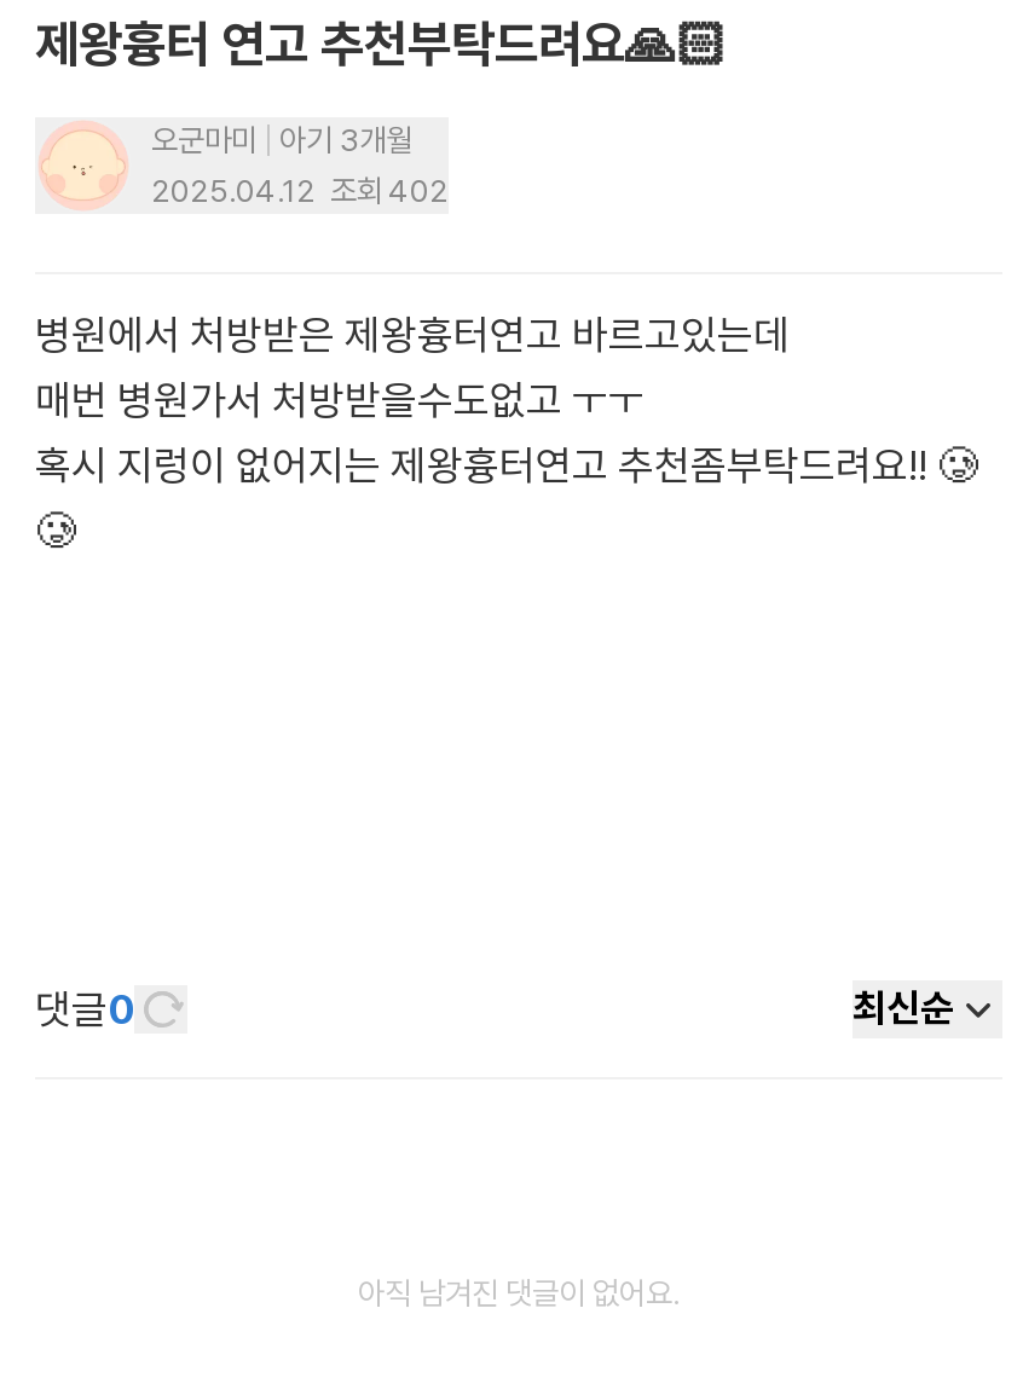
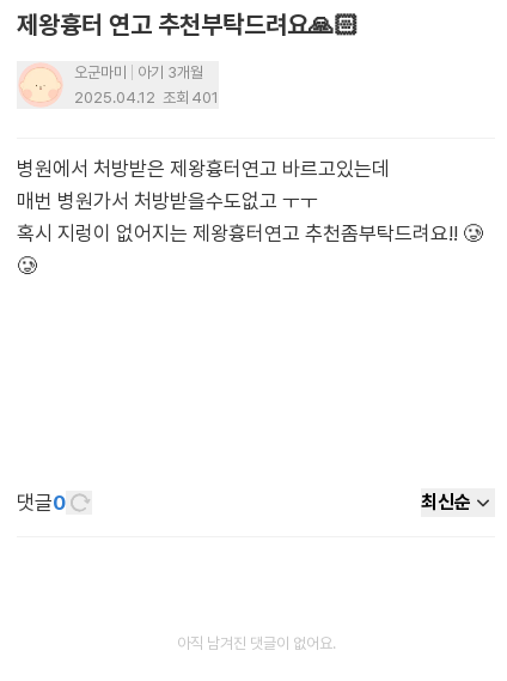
- 2025.04.12 조회 402
+ 2025.04.12 조회 401
